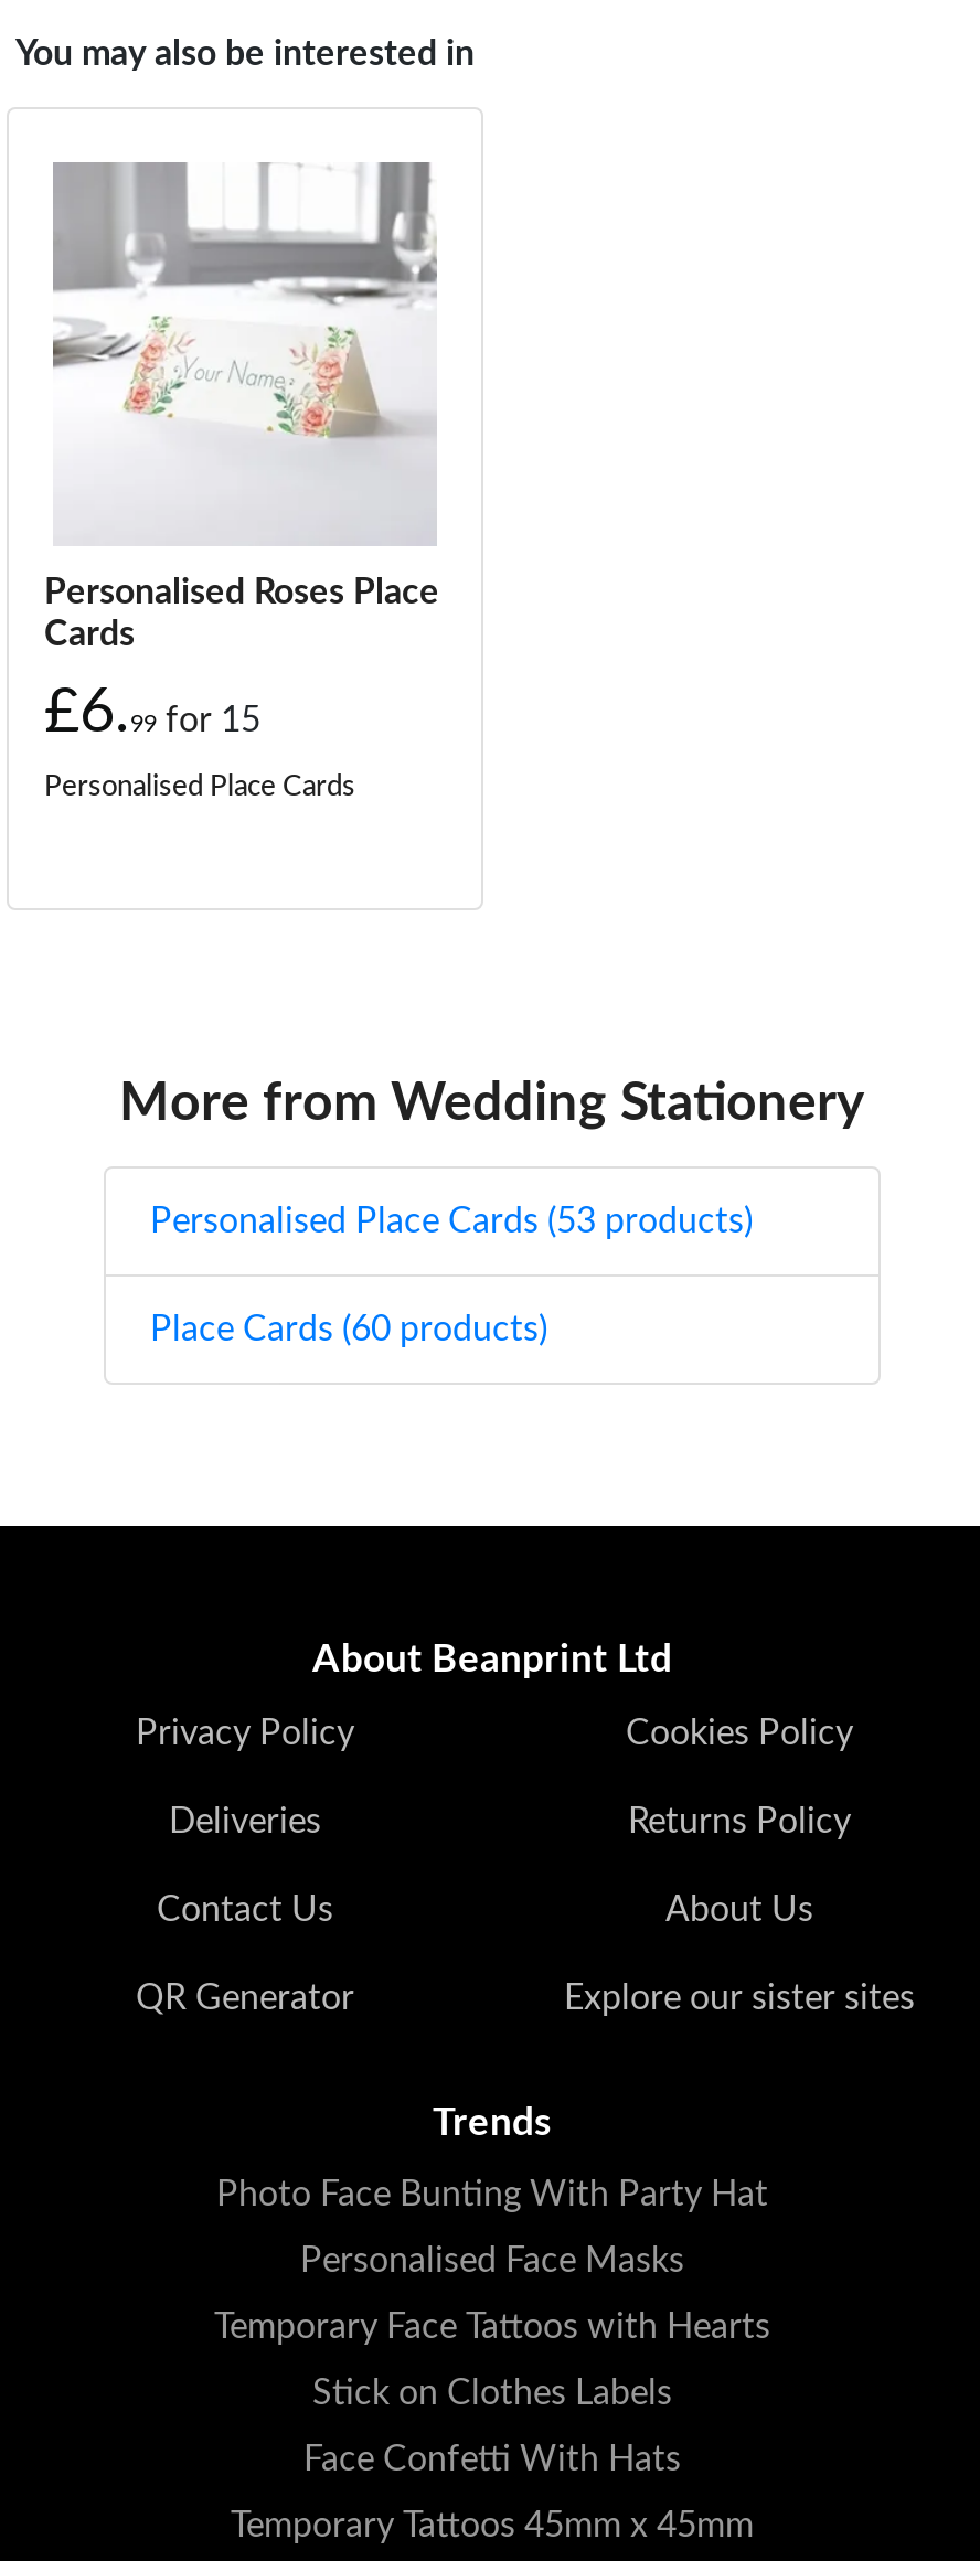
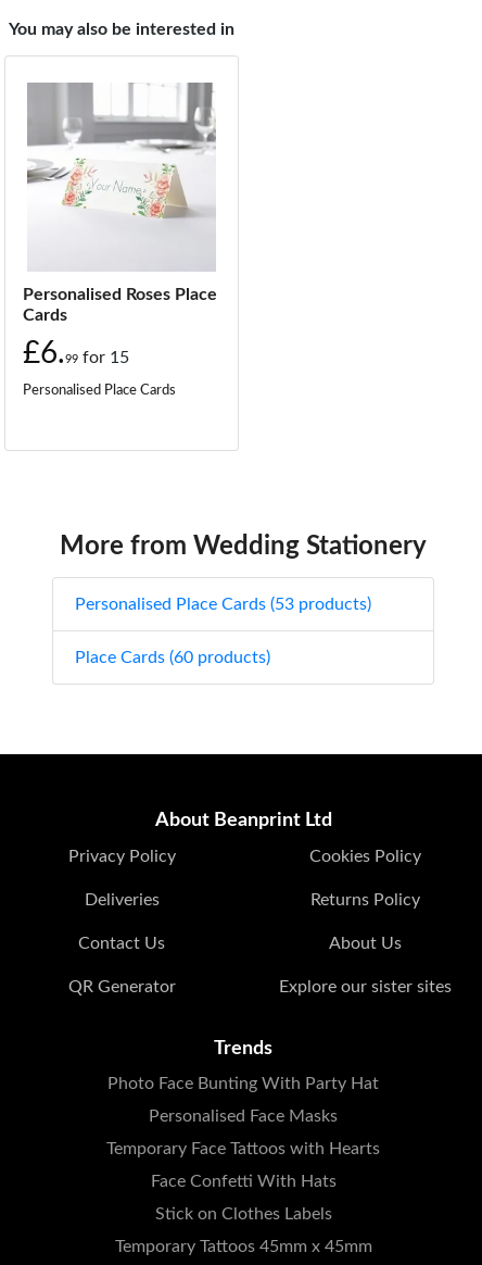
moved down: Stick on Clothes Labels

moved up: Face Confetti With Hats
